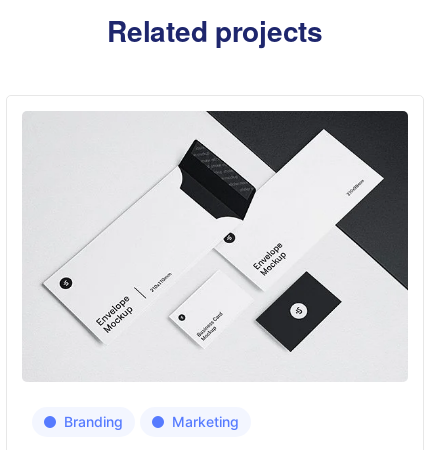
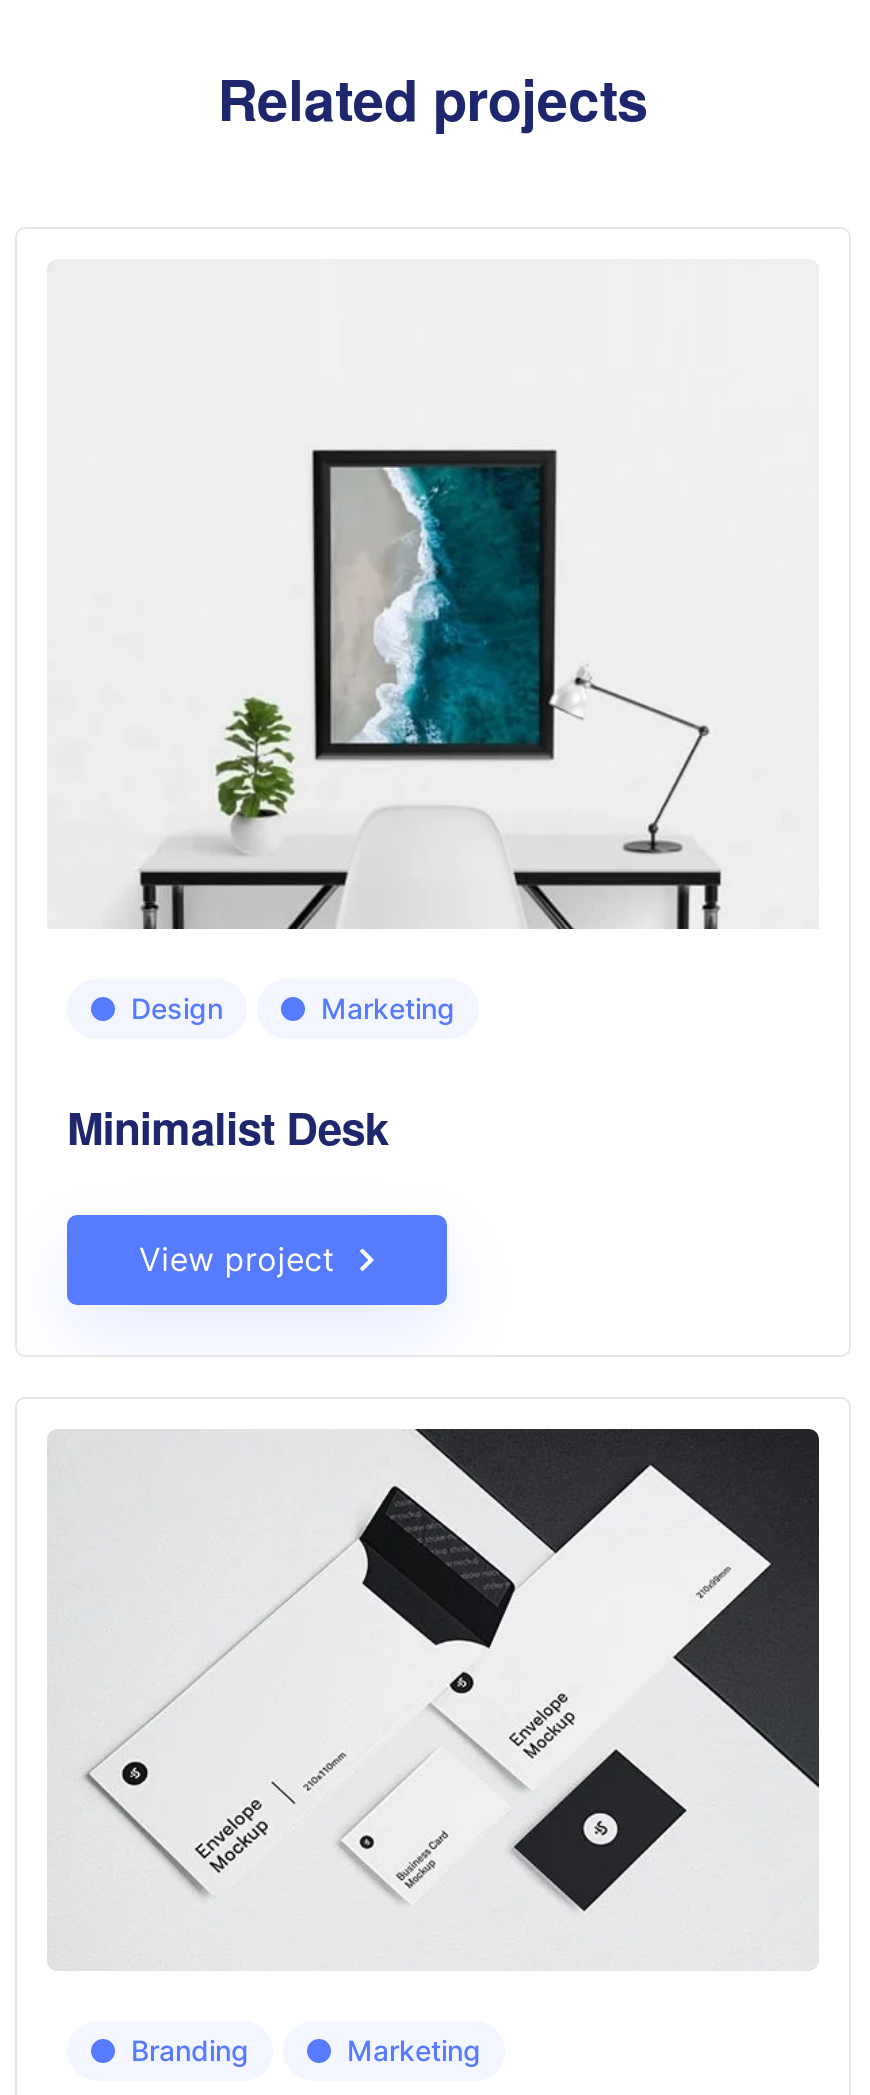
+ [image]
+ Design
+ Marketing
+ Minimalist Desk
+ View project
